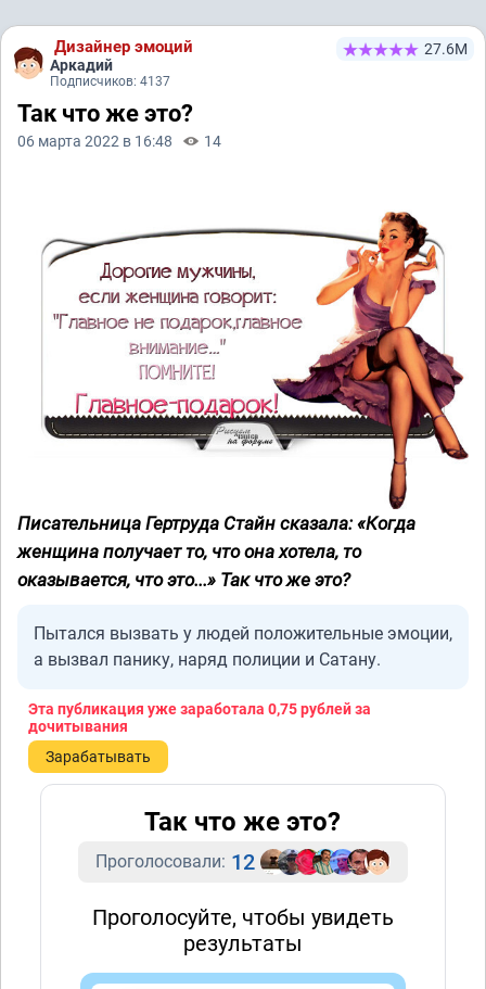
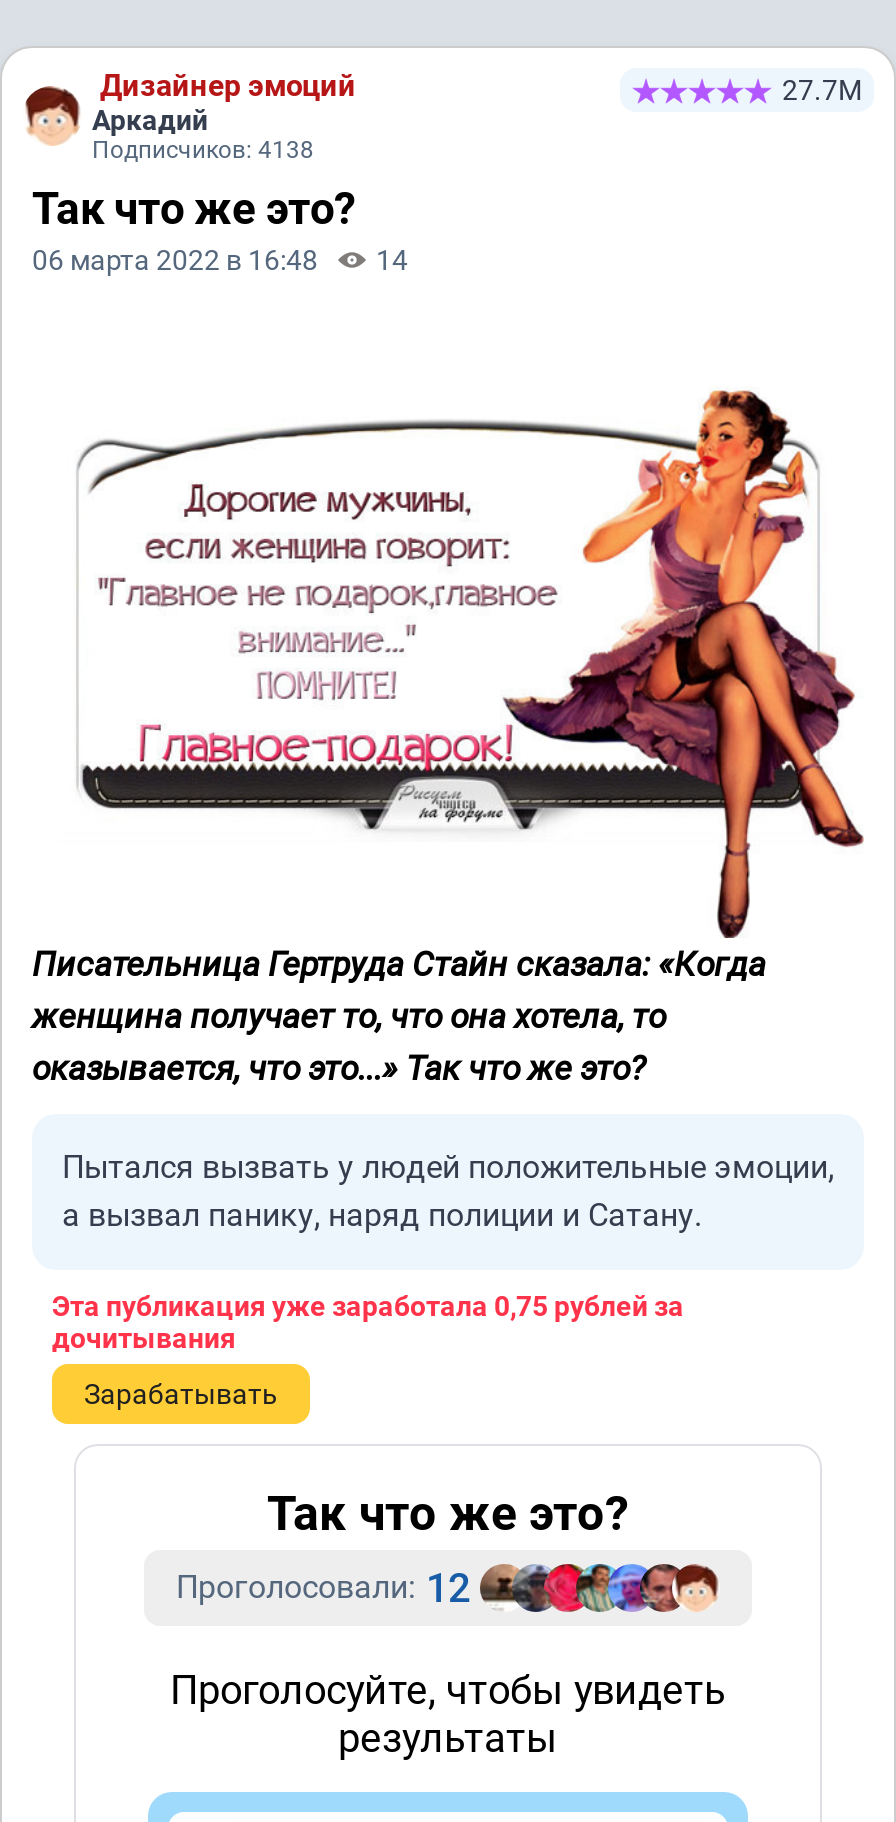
- 27.6М
+ 27.7М

- Подписчиков: 4137
+ Подписчиков: 4138
